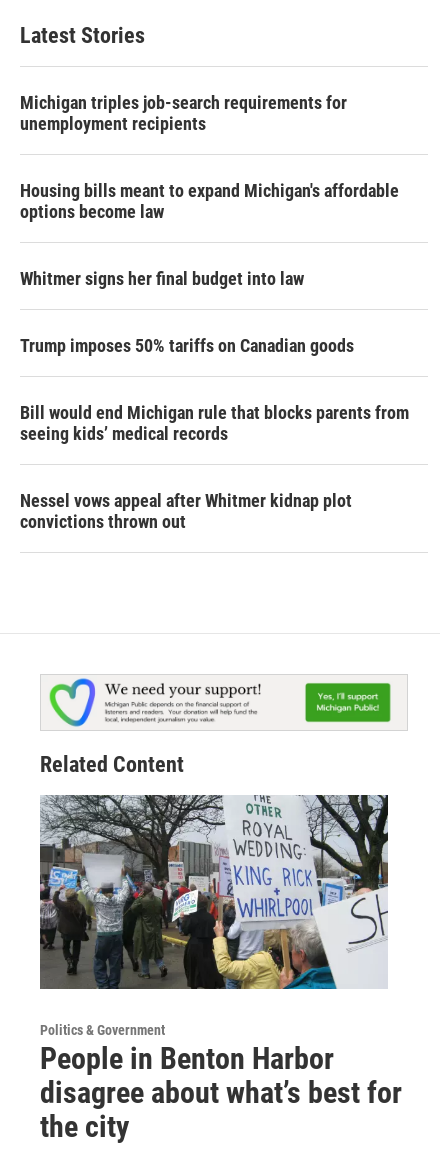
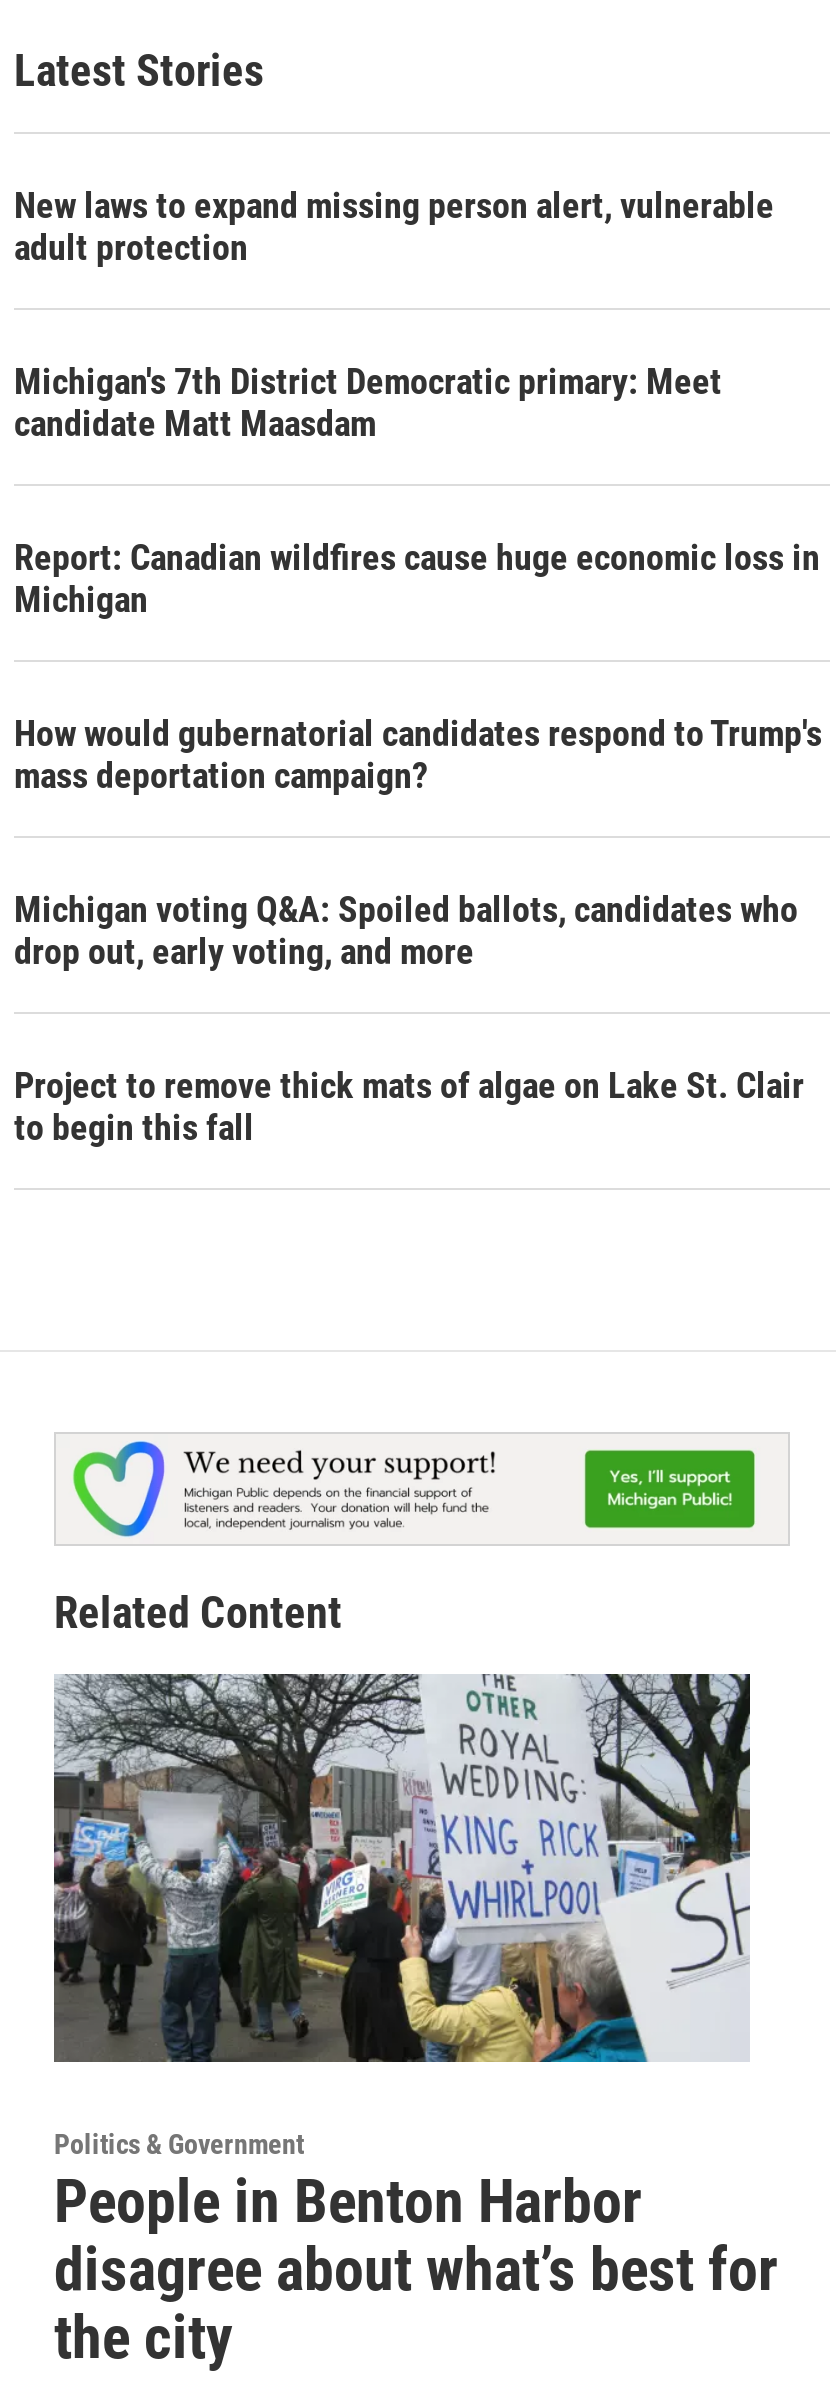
- Michigan triples job-search requirements for
- unemployment recipients
+ New laws to expand missing person alert, vulnerable
+ adult protection

- Housing bills meant to expand Michigan's affordable
- options become law
+ Michigan's 7th District Democratic primary: Meet
+ candidate Matt Maasdam

- Whitmer signs her final budget into law
+ Report: Canadian wildfires cause huge economic loss in
+ Michigan

- Trump imposes 50% tariffs on Canadian goods
+ How would gubernatorial candidates respond to Trump's
+ mass deportation campaign?

- Bill would end Michigan rule that blocks parents from
- seeing kids’ medical records
+ Michigan voting Q&A: Spoiled ballots, candidates who
+ drop out, early voting, and more

- Nessel vows appeal after Whitmer kidnap plot
- convictions thrown out
+ Project to remove thick mats of algae on Lake St. Clair
+ to begin this fall
